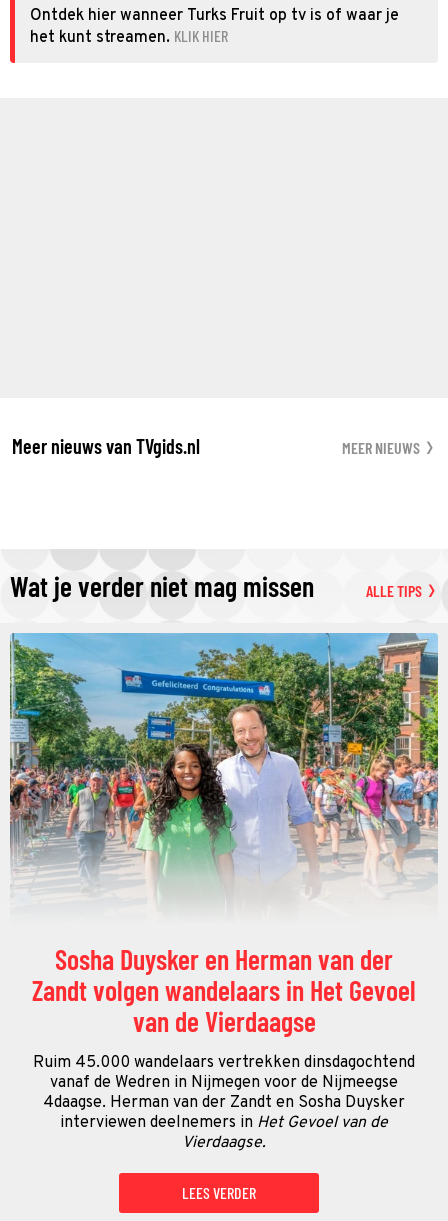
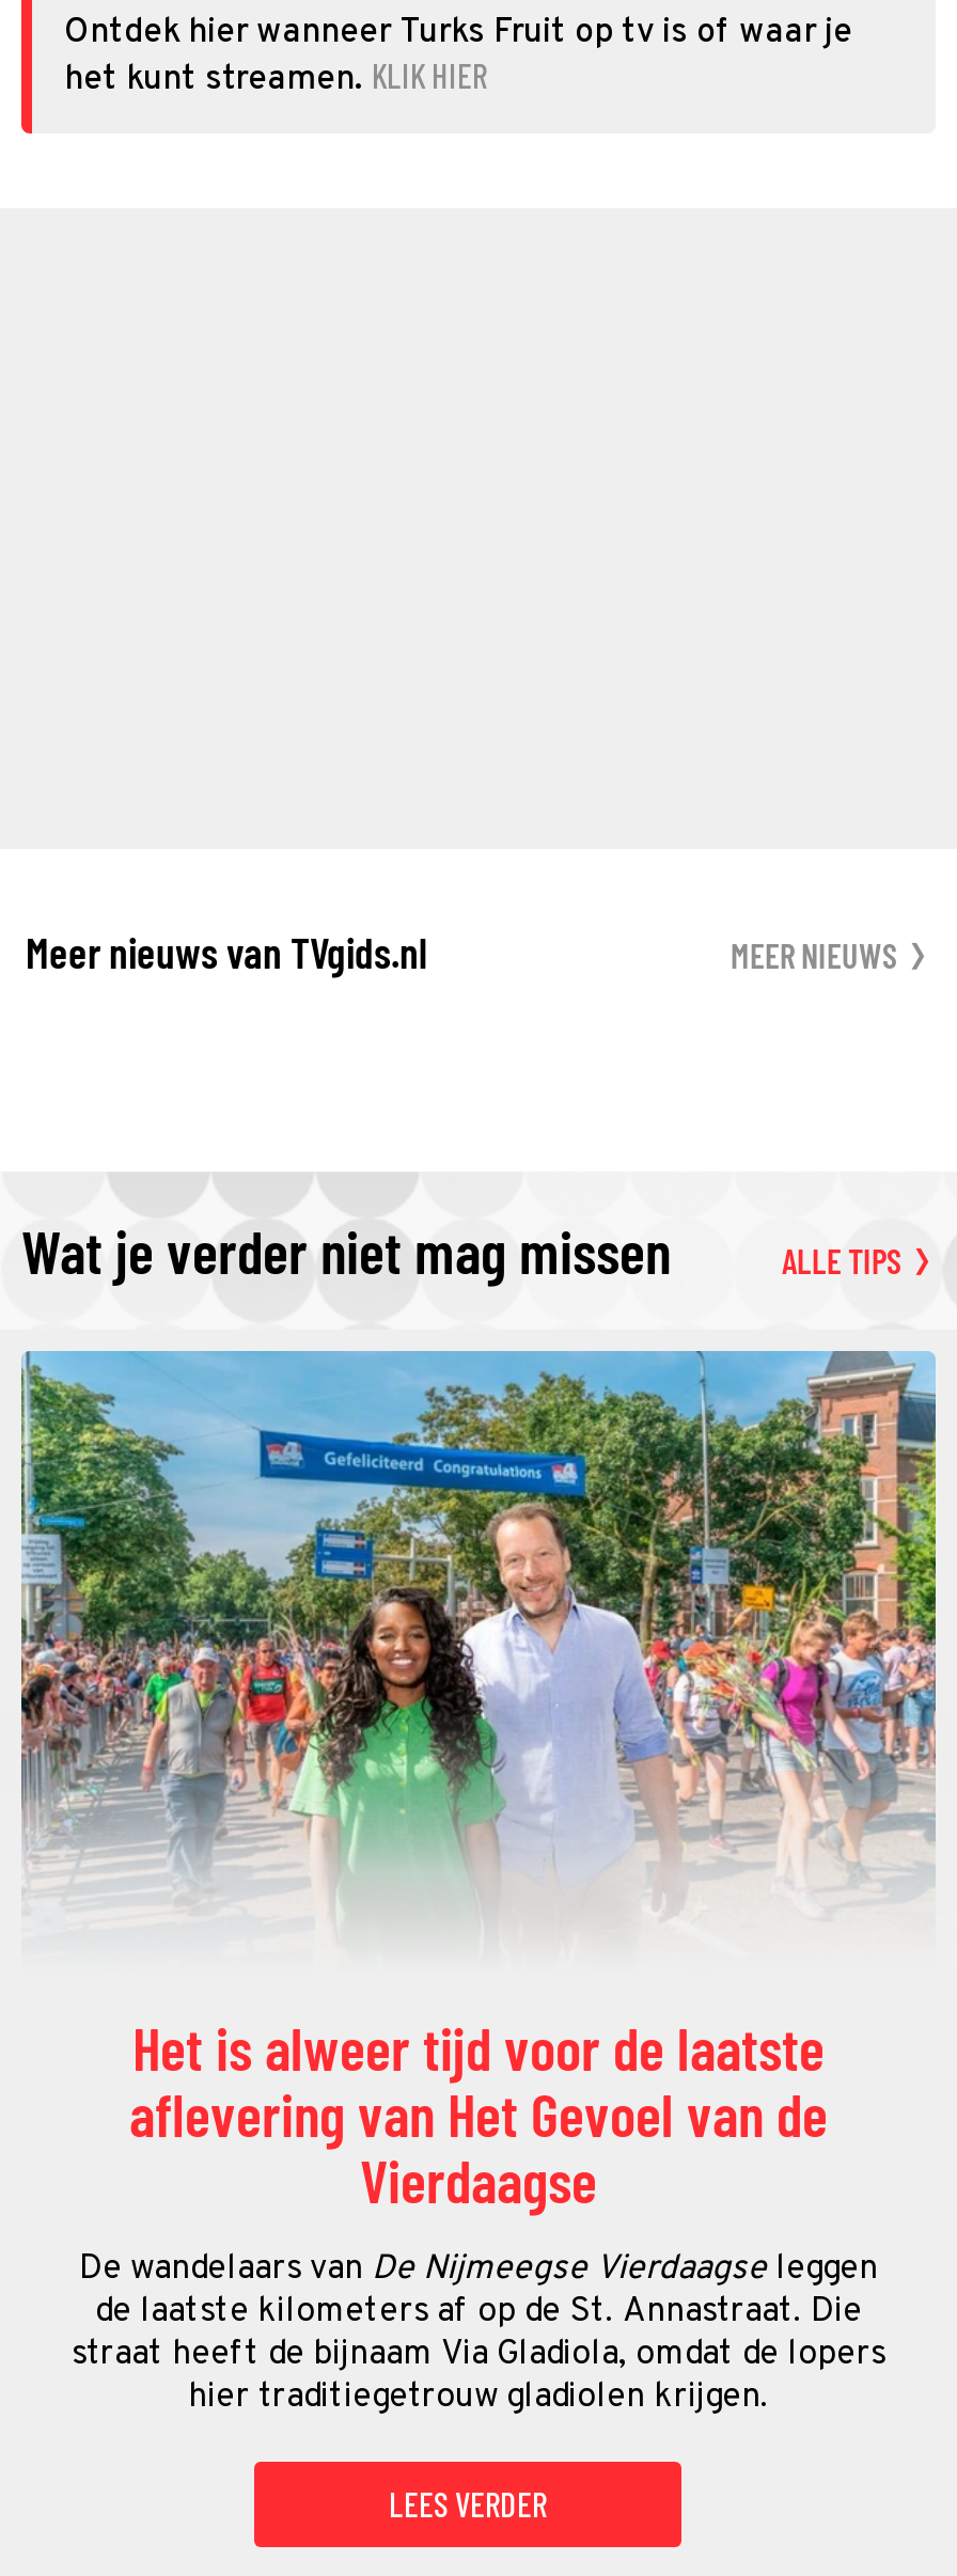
- Sosha Duysker en Herman van der
- Zandt volgen wandelaars in Het Gevoel
- van de Vierdaagse
- Ruim 45.000 wandelaars vertrekken dinsdagochtend
- vanaf de Wedren in Nijmegen voor de Nijmeegse
- 4daagse. Herman van der Zandt en Sosha Duysker
- interviewen deelnemers in Het Gevoel van de
- Vierdaagse.
+ Het is alweer tijd voor de laatste
+ aflevering van Het Gevoel van de
+ Vierdaagse
+ De wandelaars van De Nijmeegse Vierdaagse leggen
+ de laatste kilometers af op de St. Annastraat. Die
+ straat heeft de bijnaam Via Gladiola, omdat de lopers
+ hier traditiegetrouw gladiolen krijgen.
